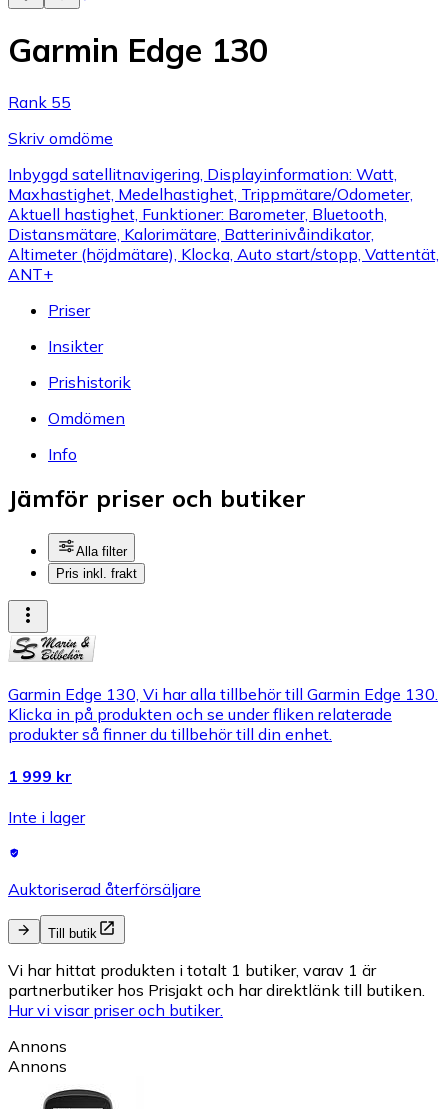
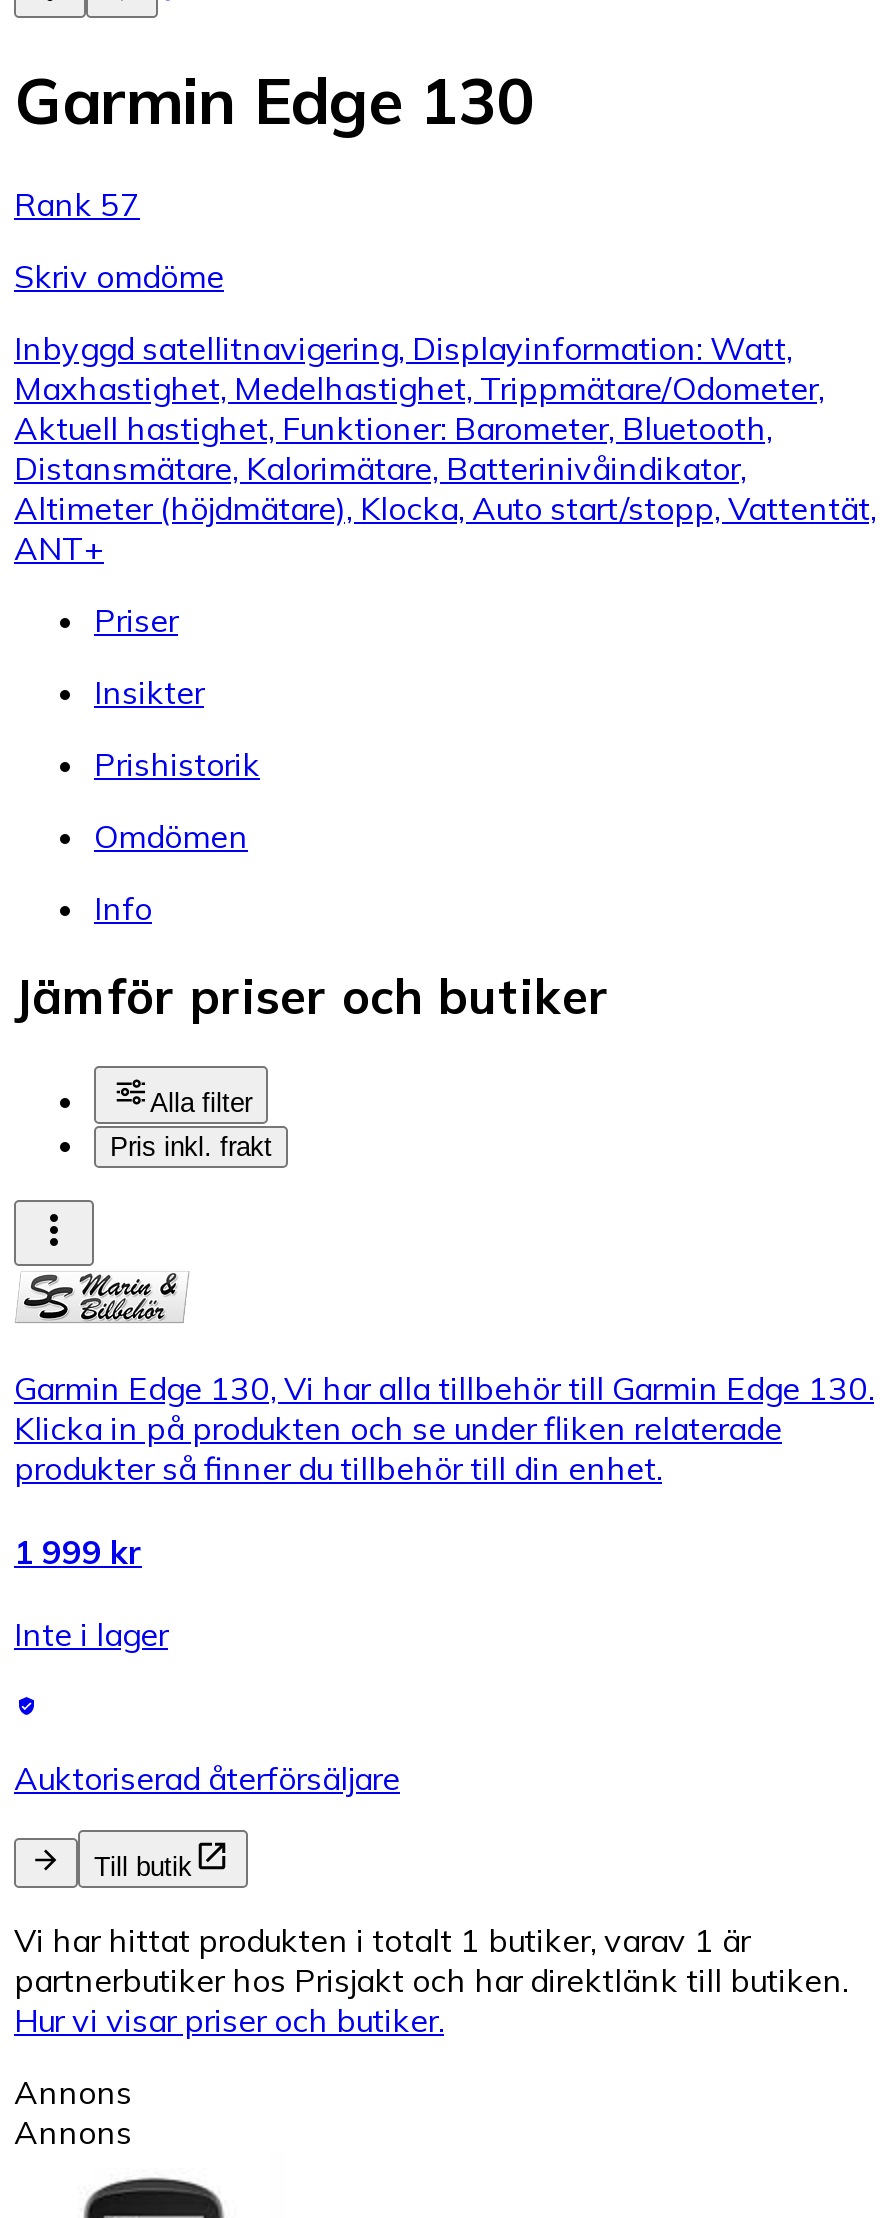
- Rank 55
+ Rank 57
